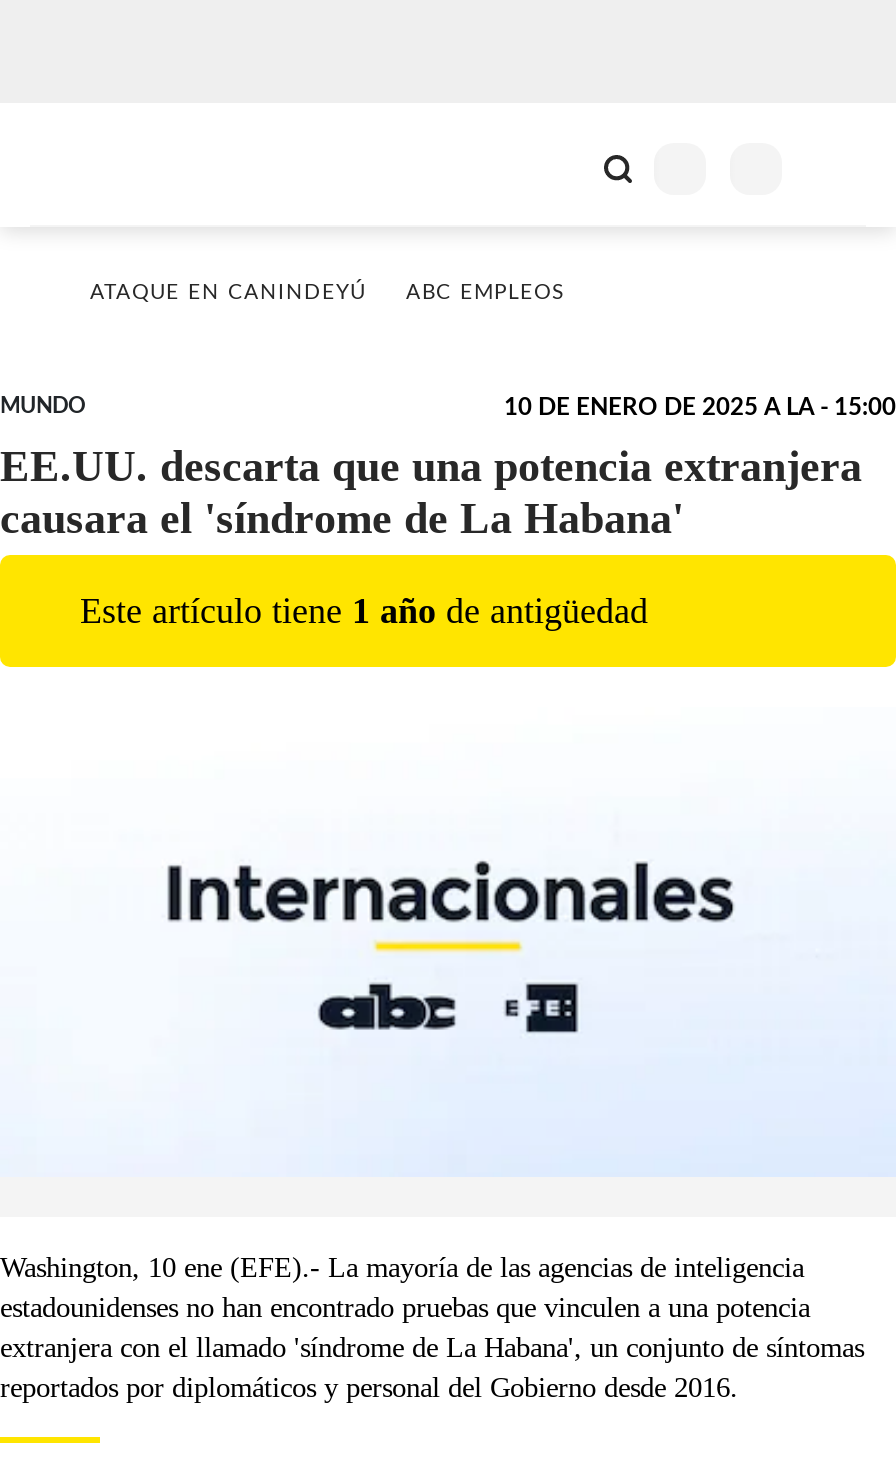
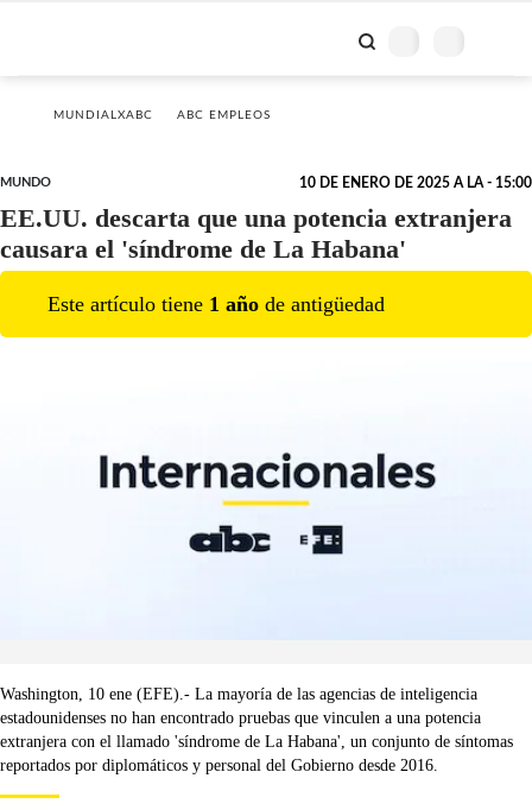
- ATAQUE EN CANINDEYÚ
+ MUNDIALXABC
